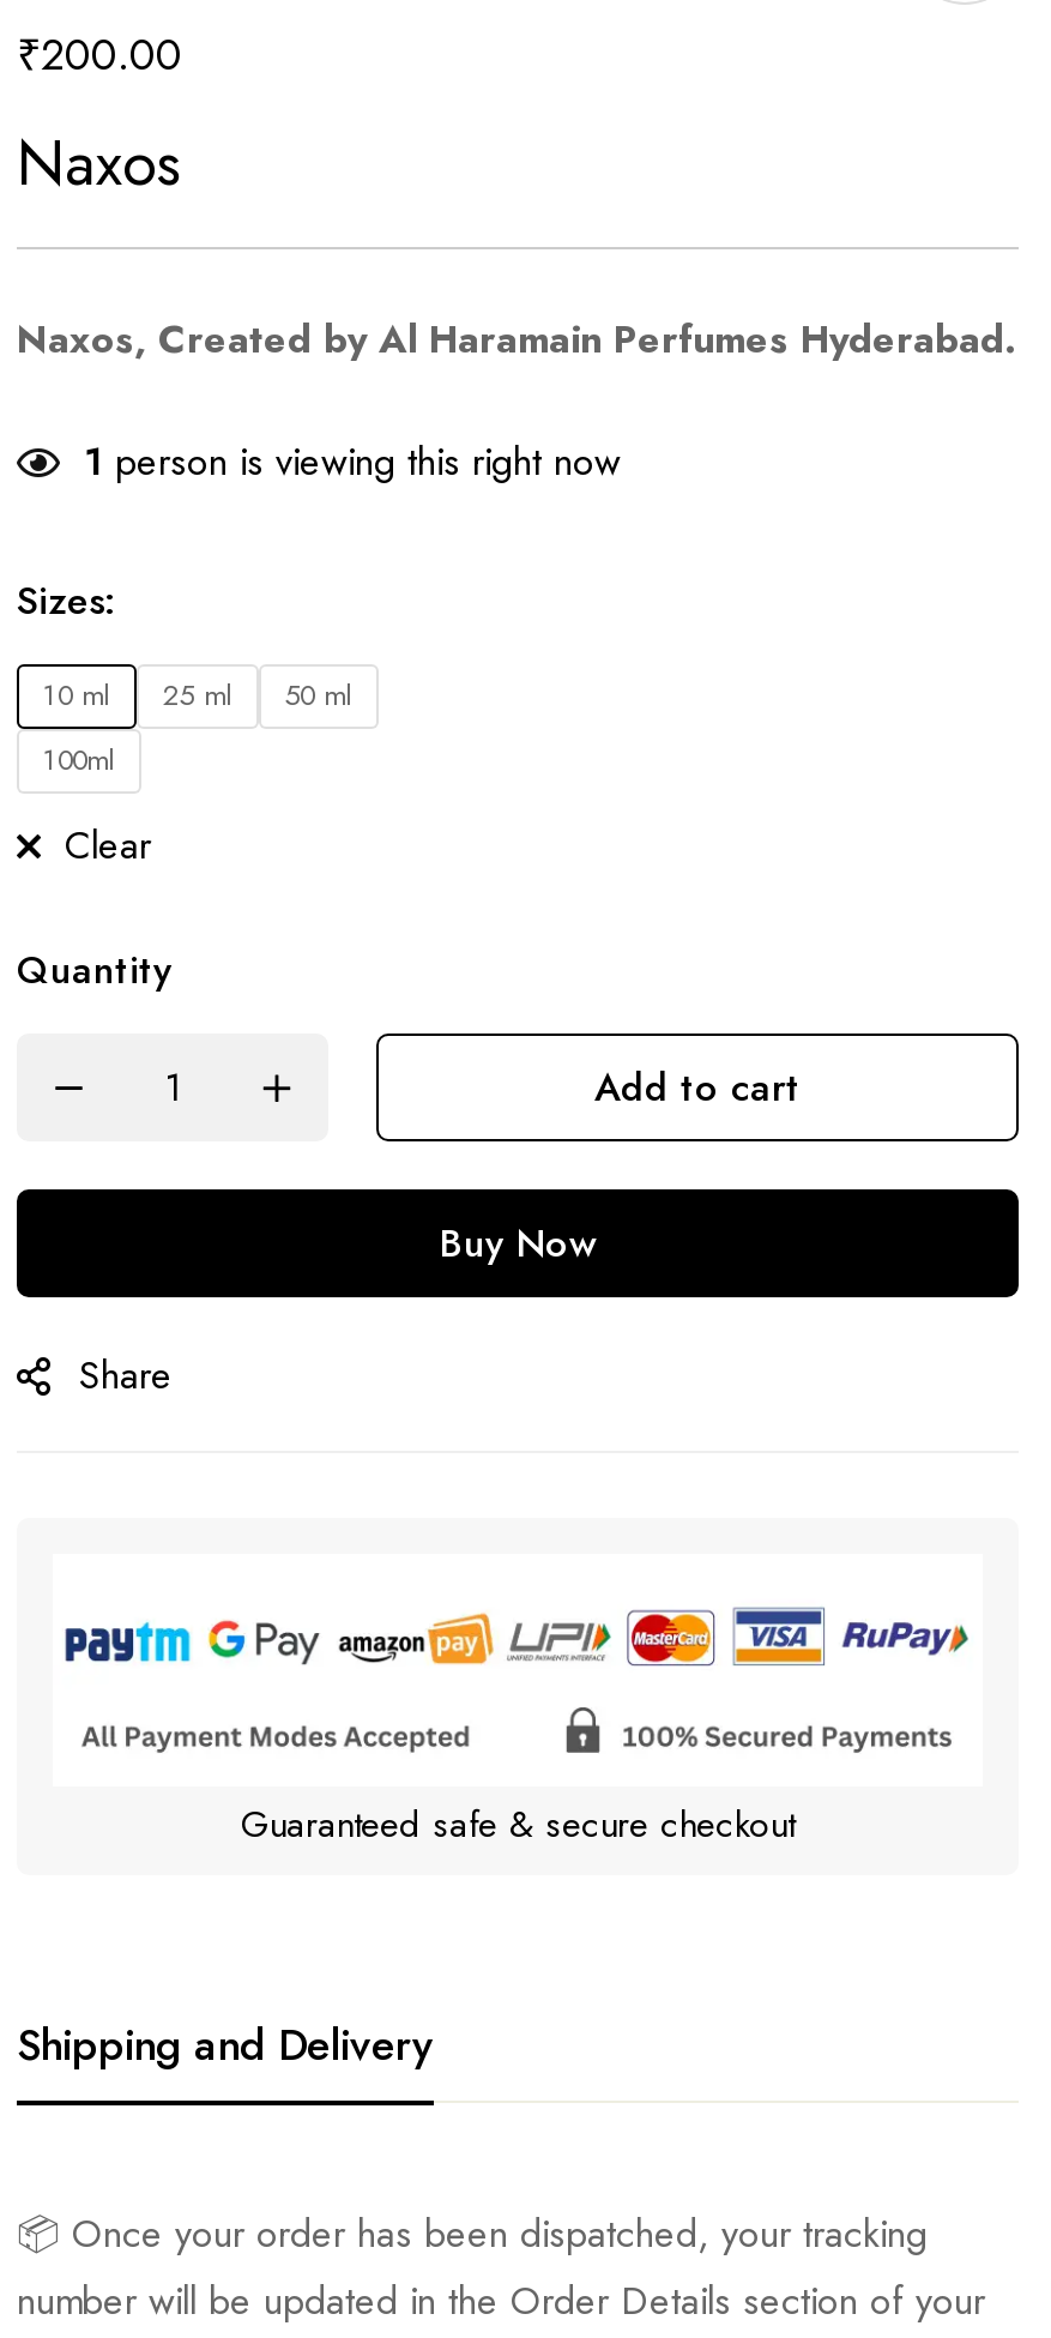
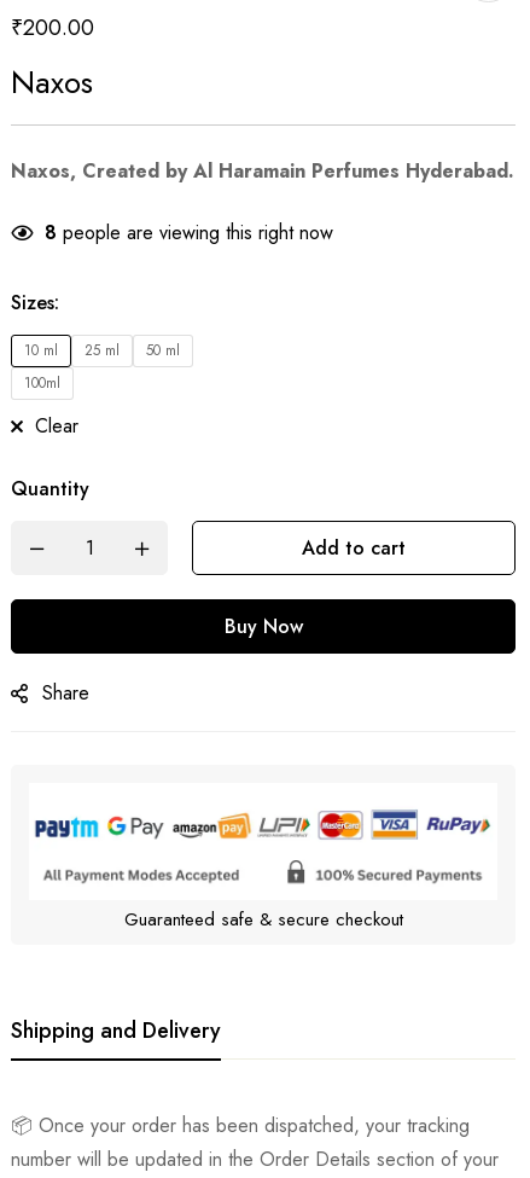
- 1 person is viewing this right now
+ 8 people are viewing this right now
